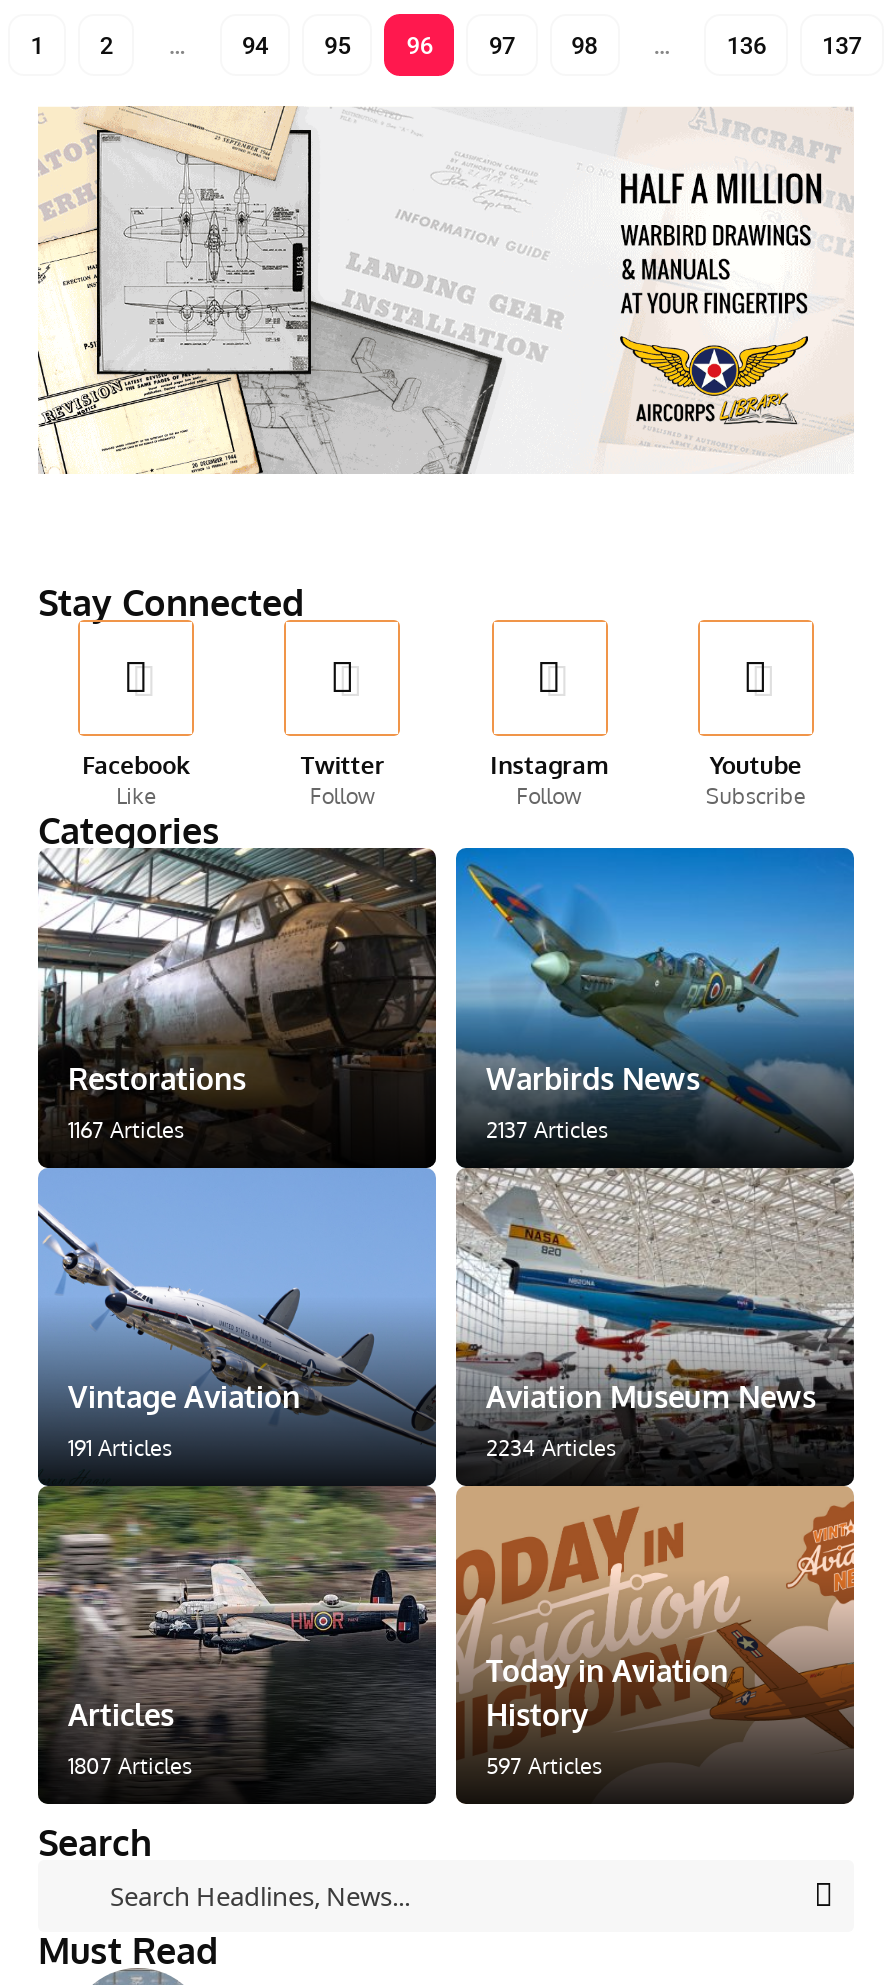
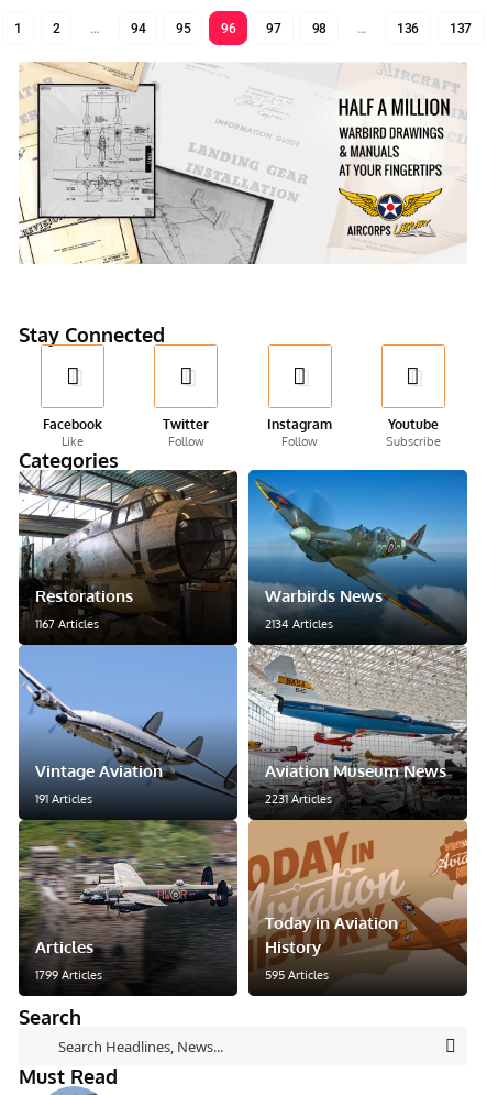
- [image]
+ [image]

- 2137 Articles
+ 2134 Articles

- 2234 Articles
+ 2231 Articles

- 1807 Articles
+ 1799 Articles

- 597 Articles
+ 595 Articles
